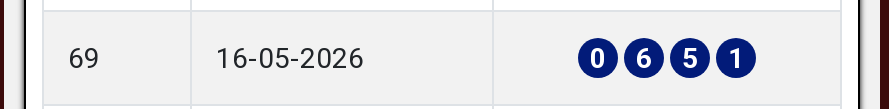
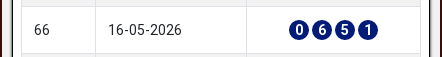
- 69
+ 66
